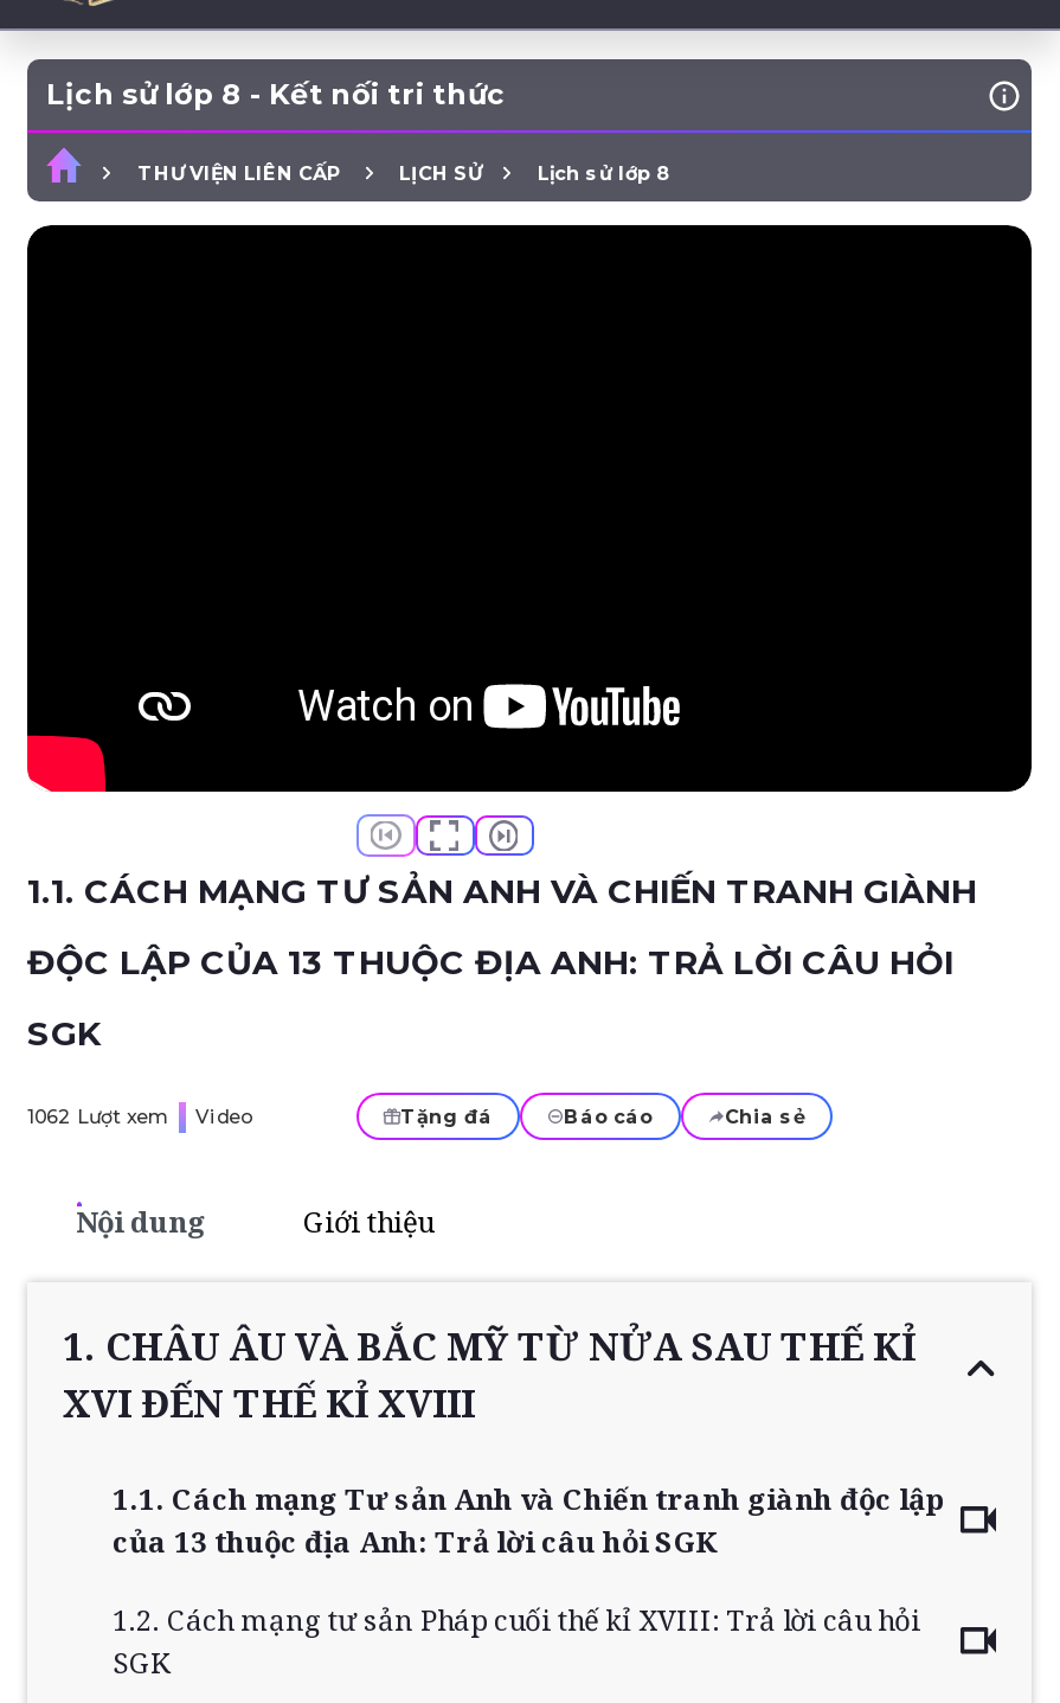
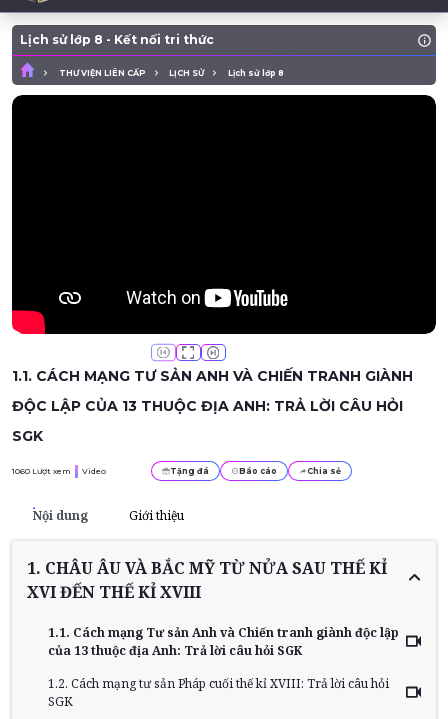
- 1062 Lượt xem Video
+ 1060 Lượt xem Video
